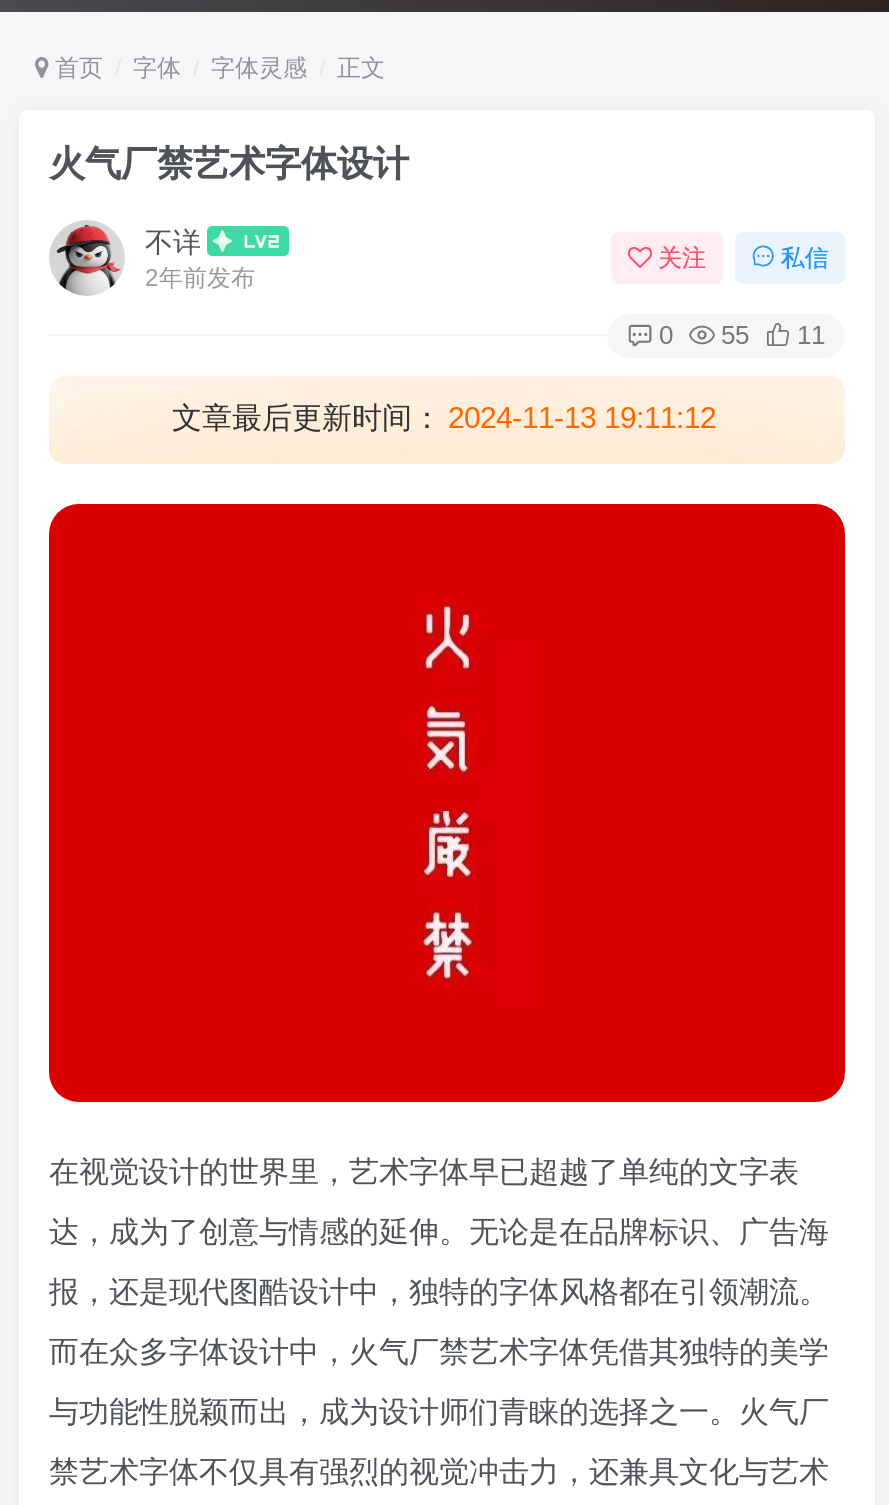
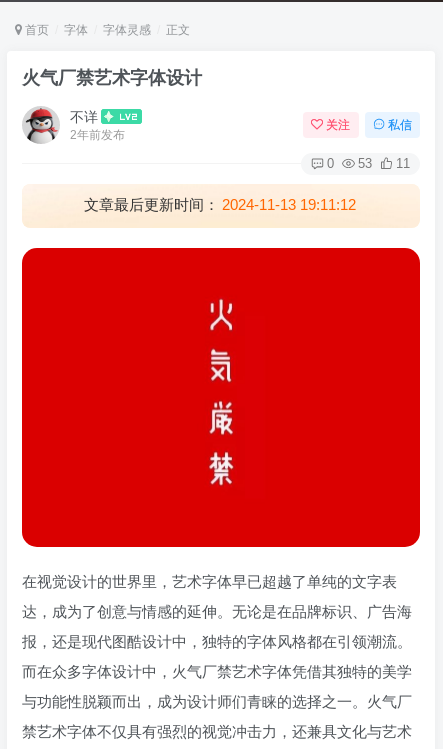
- 0 55 11
+ 0 53 11
